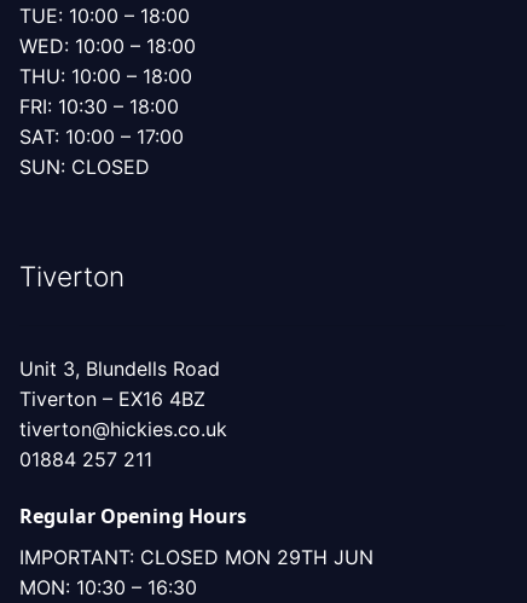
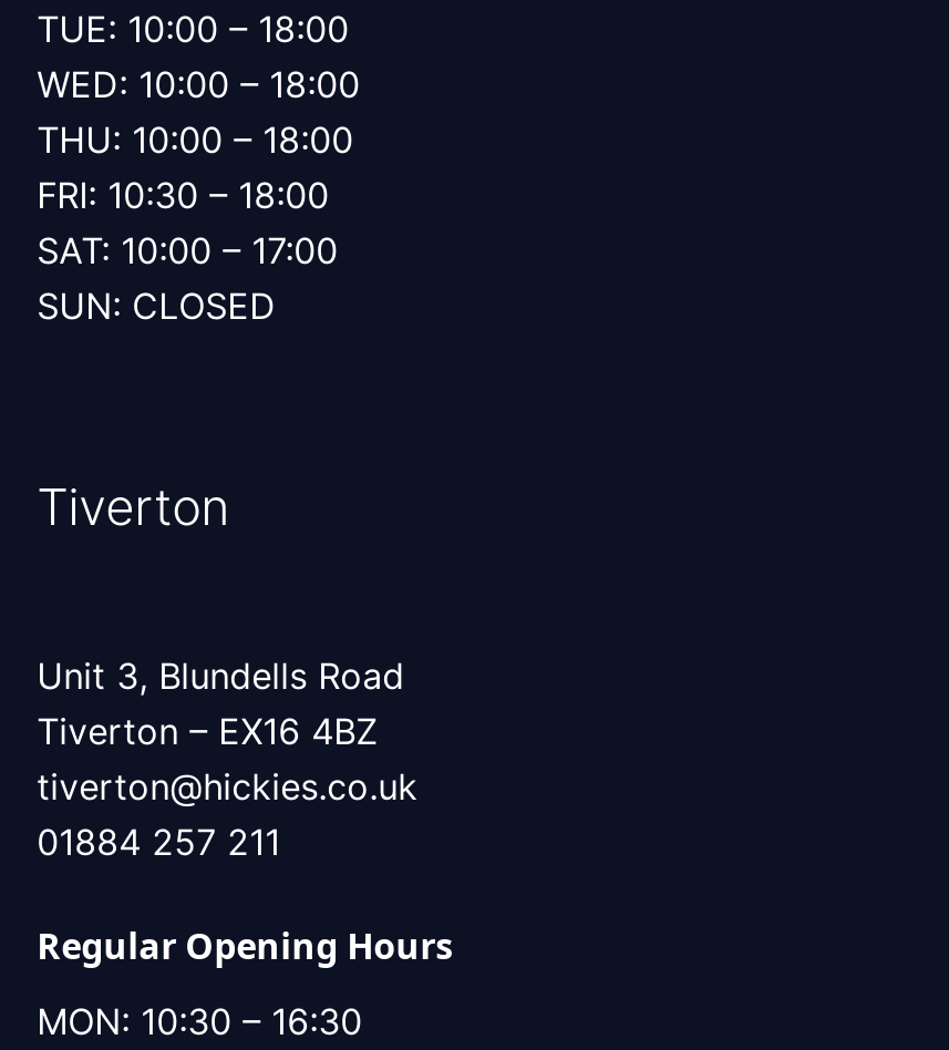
- IMPORTANT: CLOSED MON 29TH JUN
